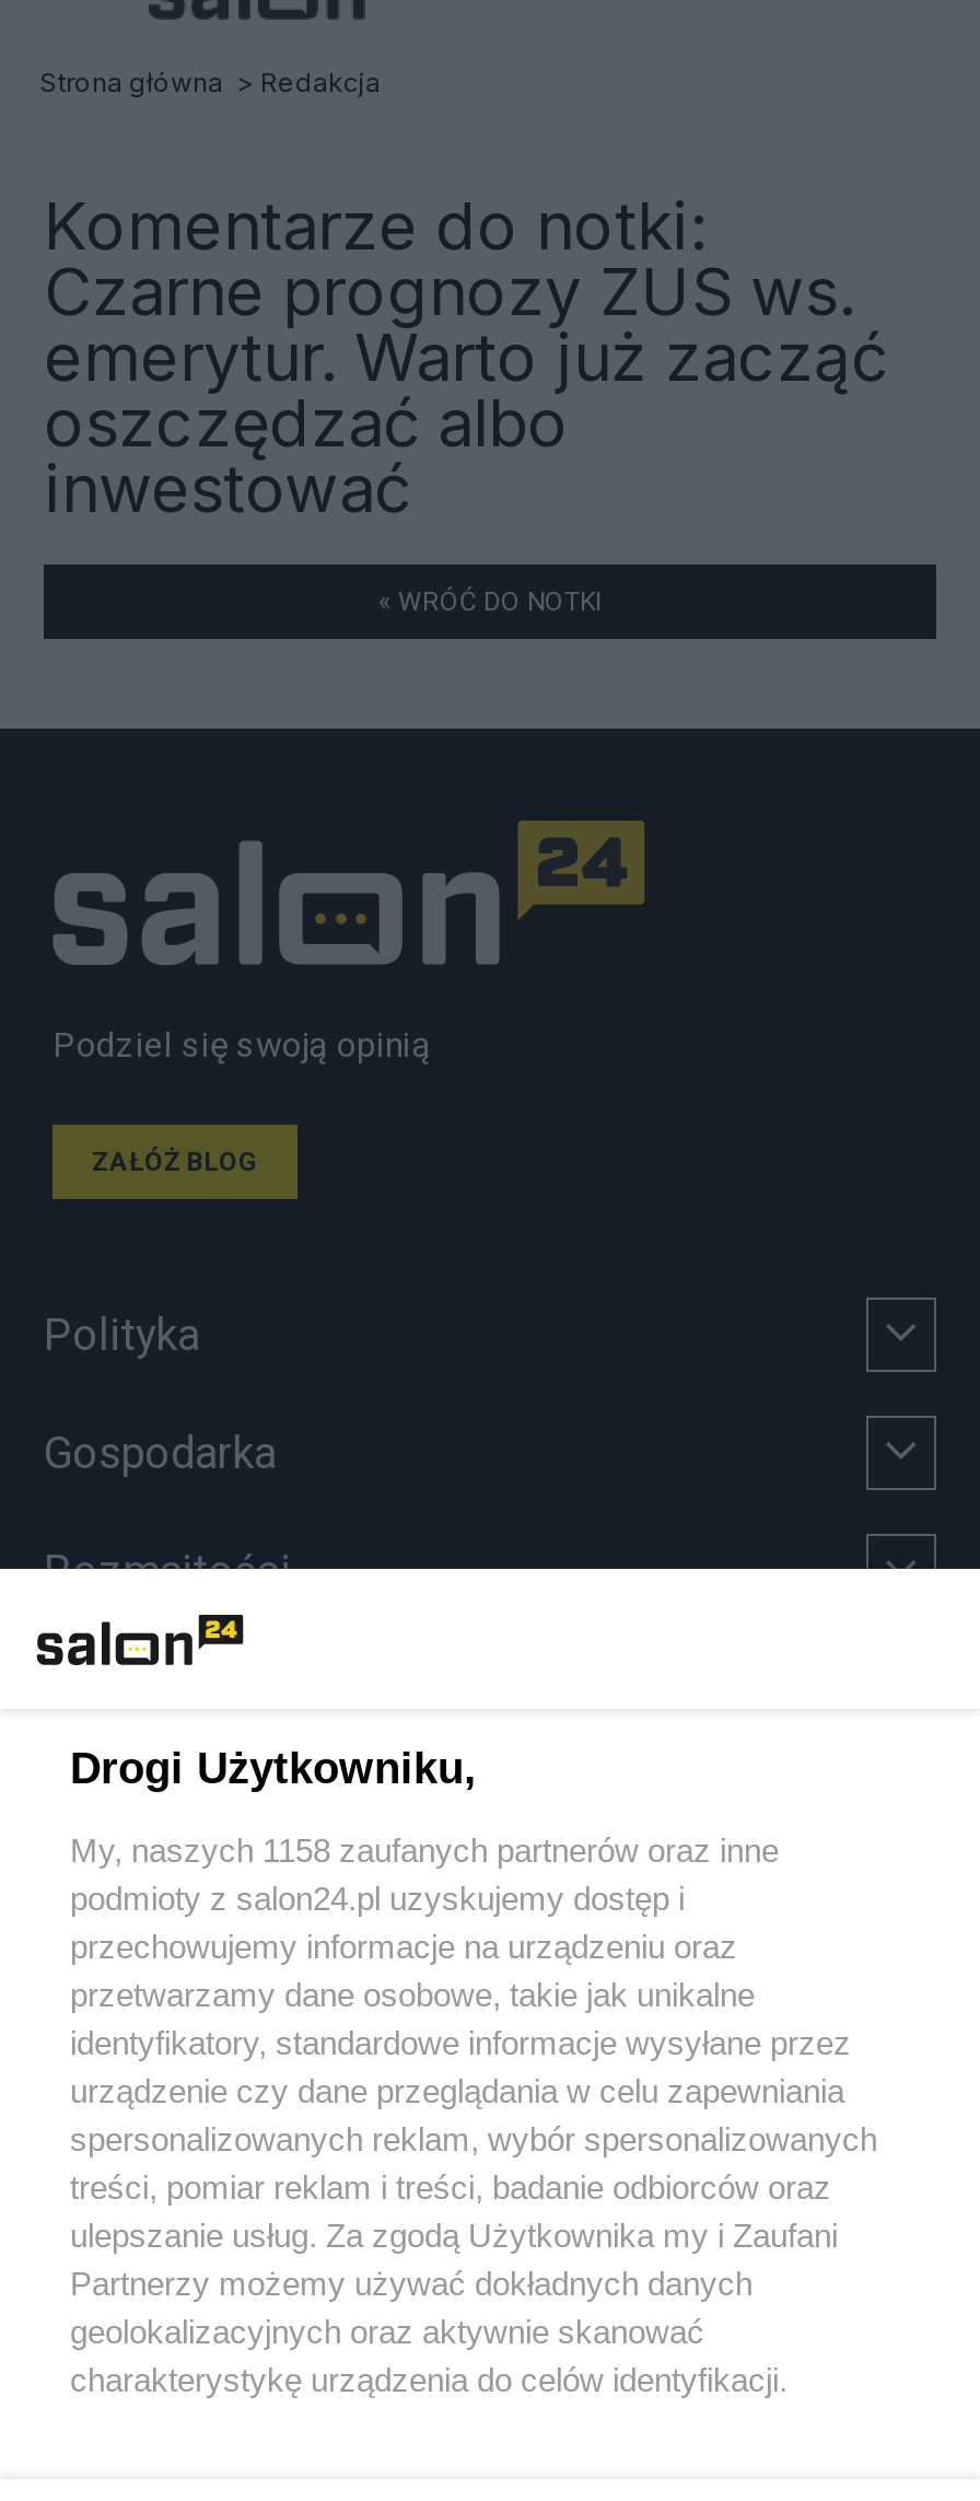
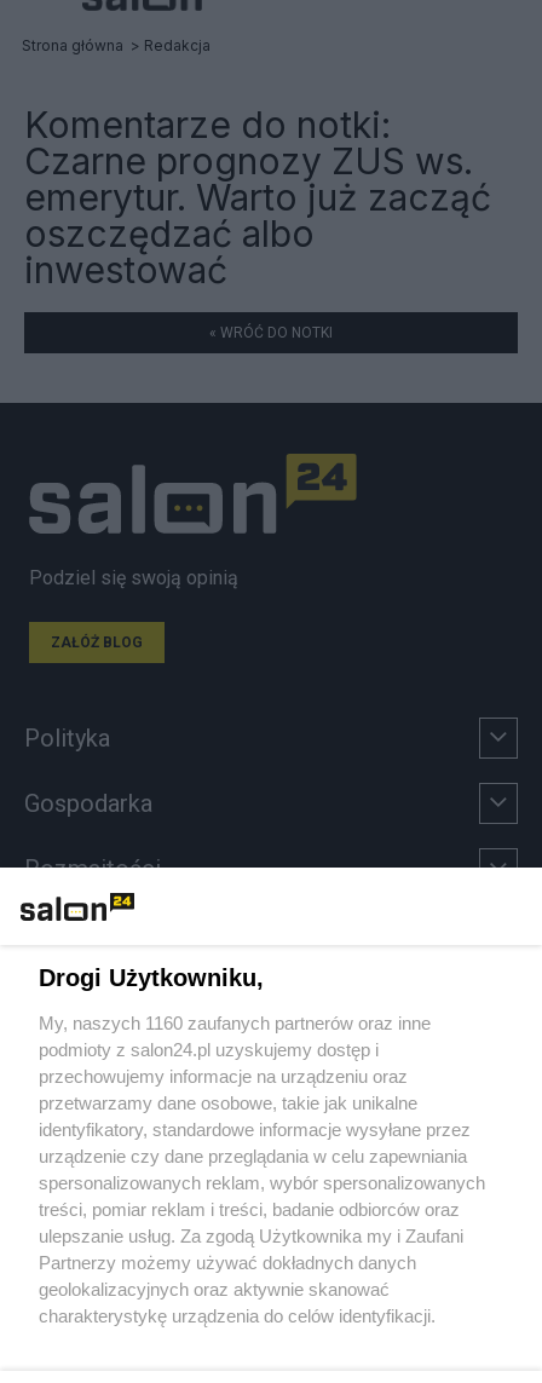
- My, naszych 1158 zaufanych partnerów oraz inne
+ My, naszych 1160 zaufanych partnerów oraz inne
